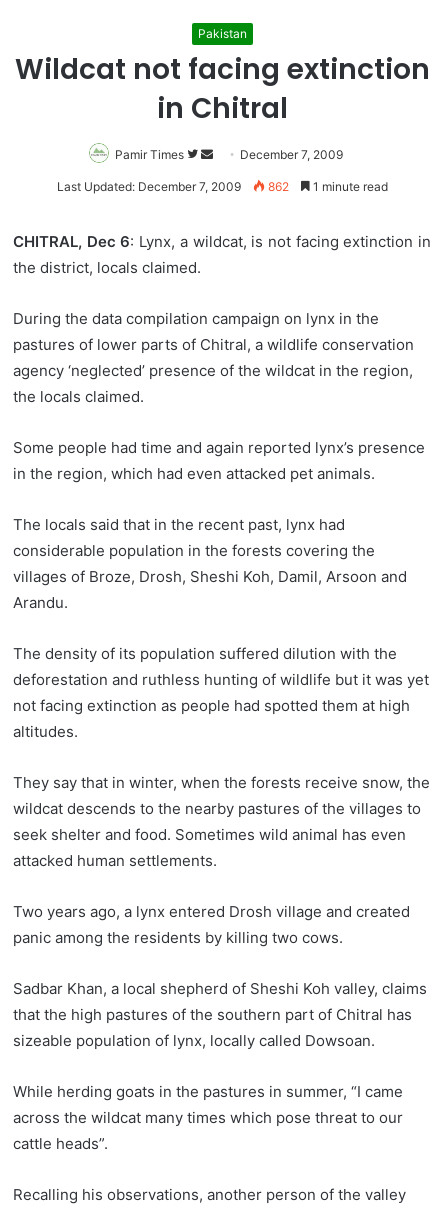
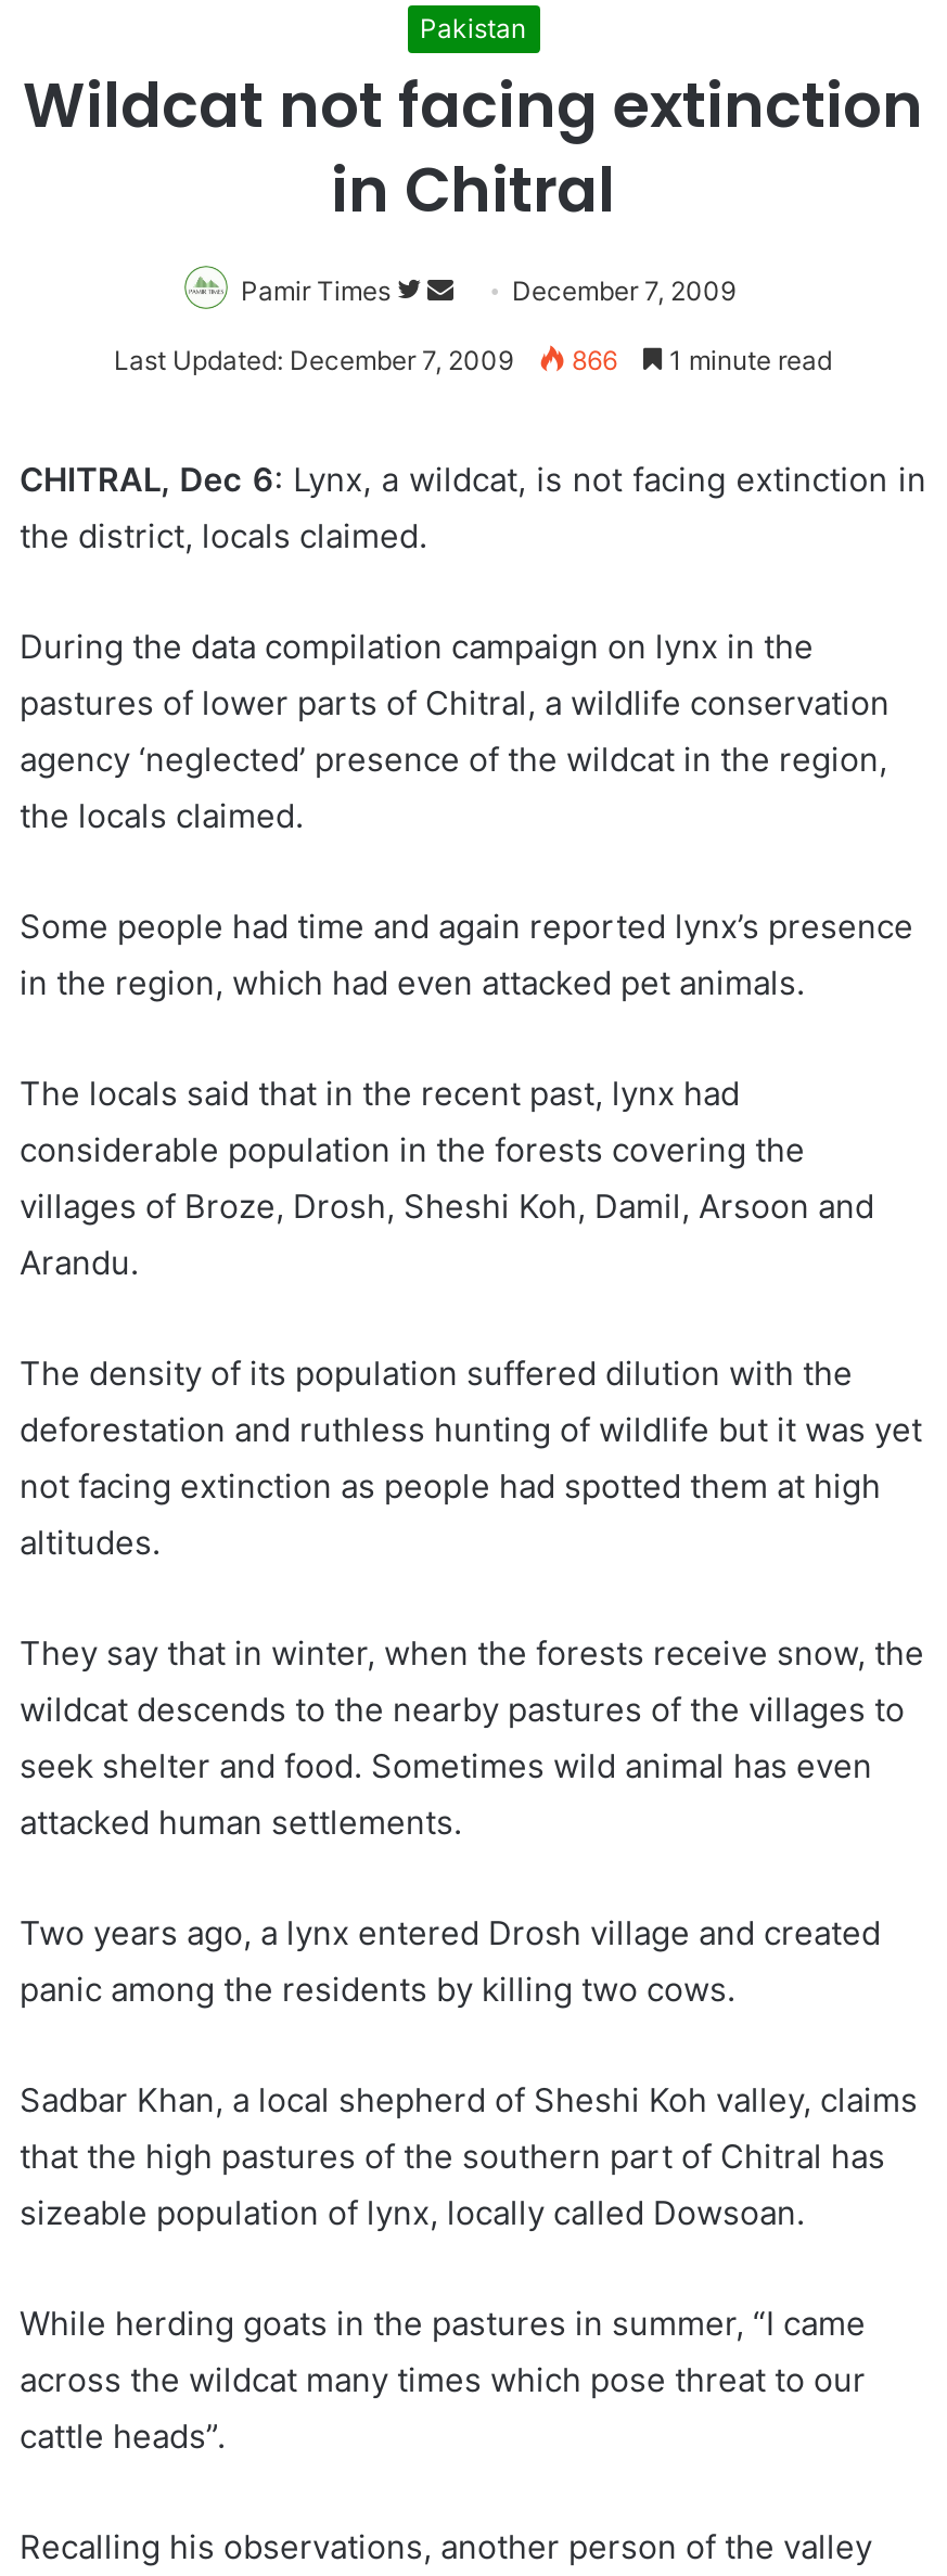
- Last Updated: December 7, 2009 862 1 minute read
+ Last Updated: December 7, 2009 866 1 minute read
